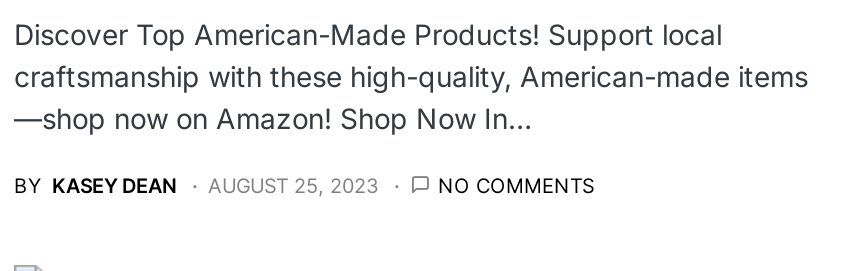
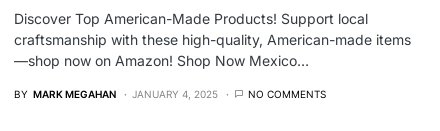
- —shop now on Amazon! Shop Now In…
+ —shop now on Amazon! Shop Now Mexico…

- BY KASEY DEAN
- AUGUST 25, 2023
+ BY MARK MEGAHAN
+ JANUARY 4, 2025
